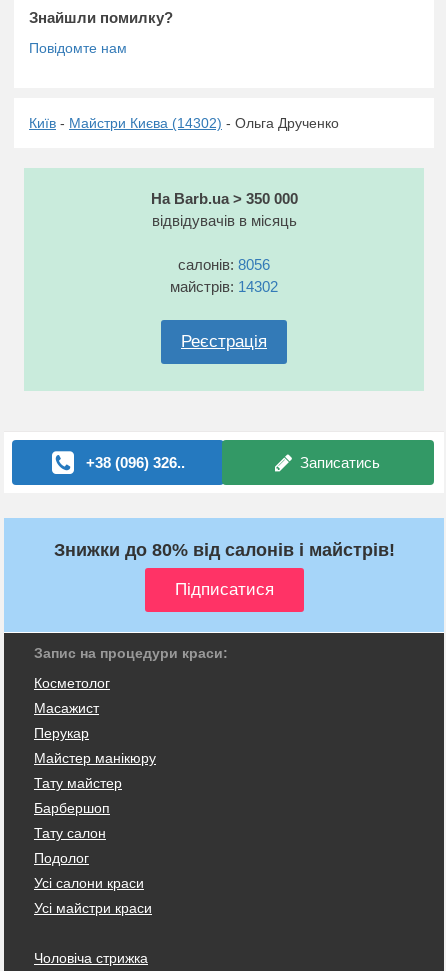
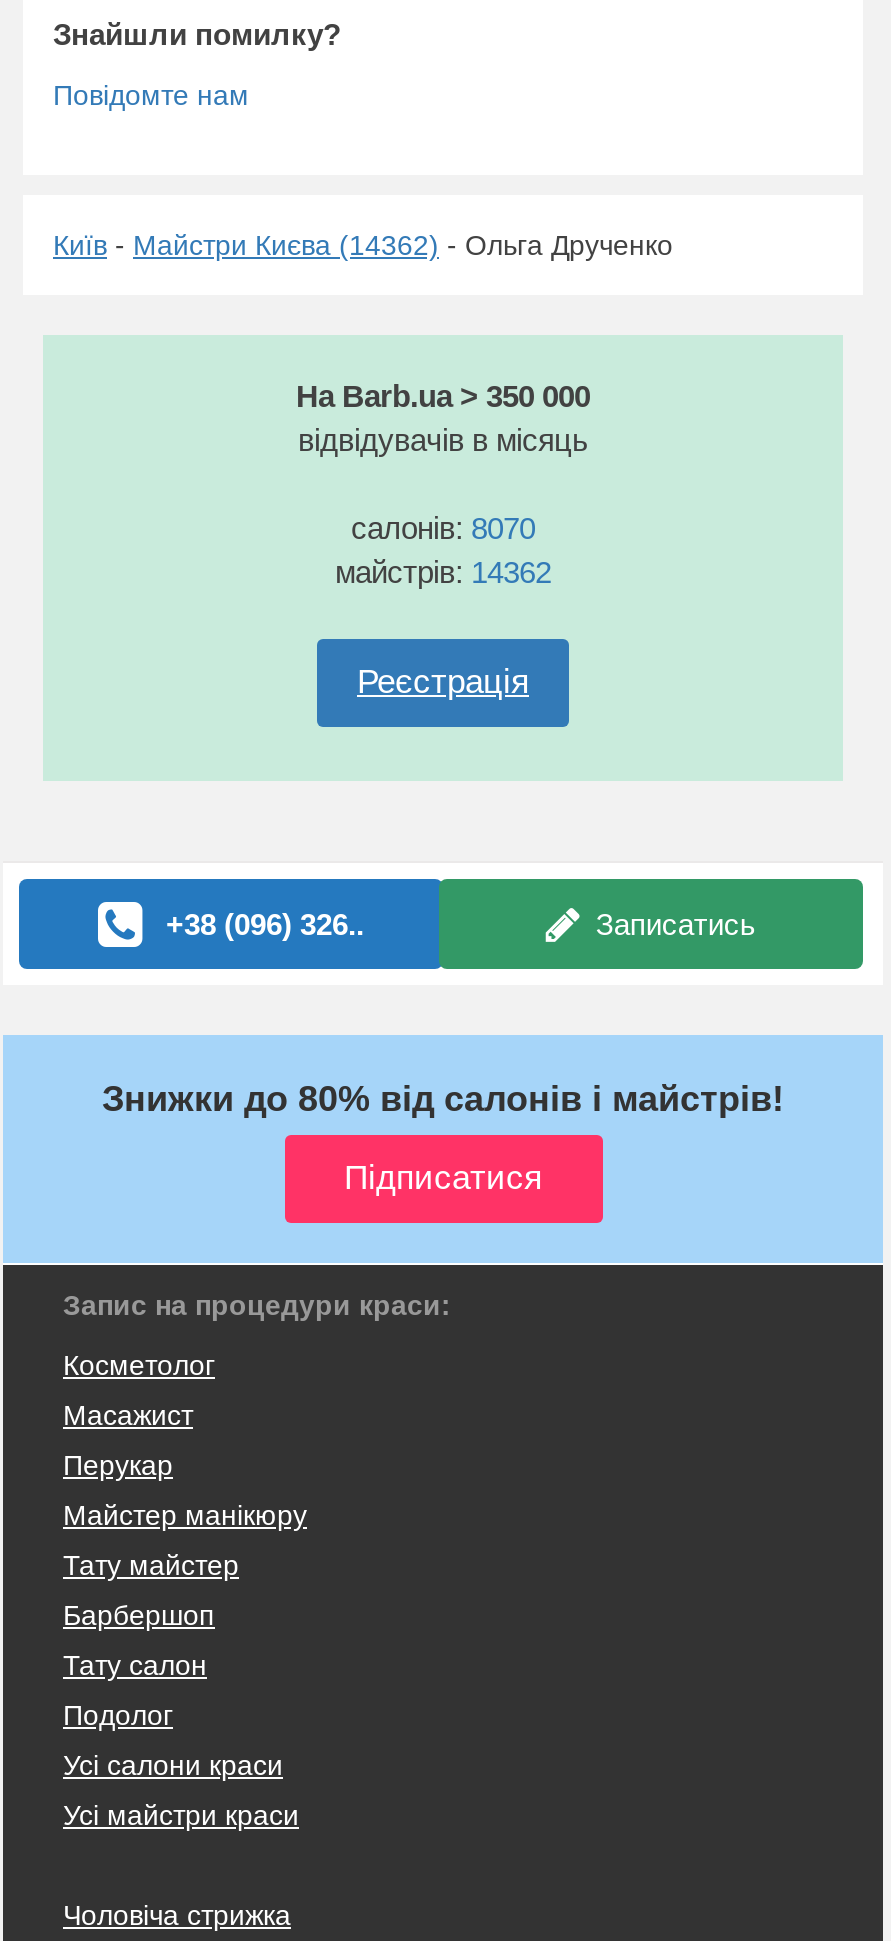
- Київ - Майстри Києва (14302) - Ольга Друченко
+ Київ - Майстри Києва (14362) - Ольга Друченко

- салонів: 8056
+ салонів: 8070

- майстрів: 14302
+ майстрів: 14362
